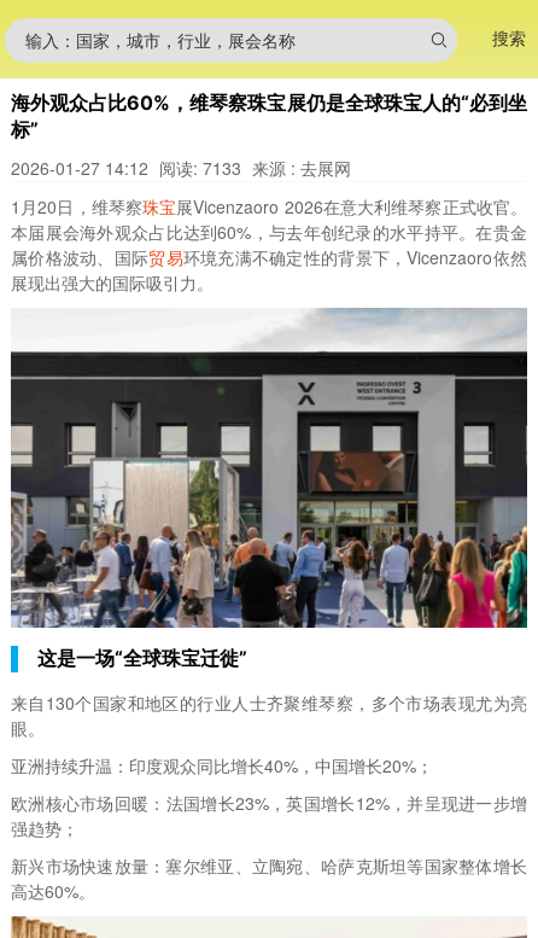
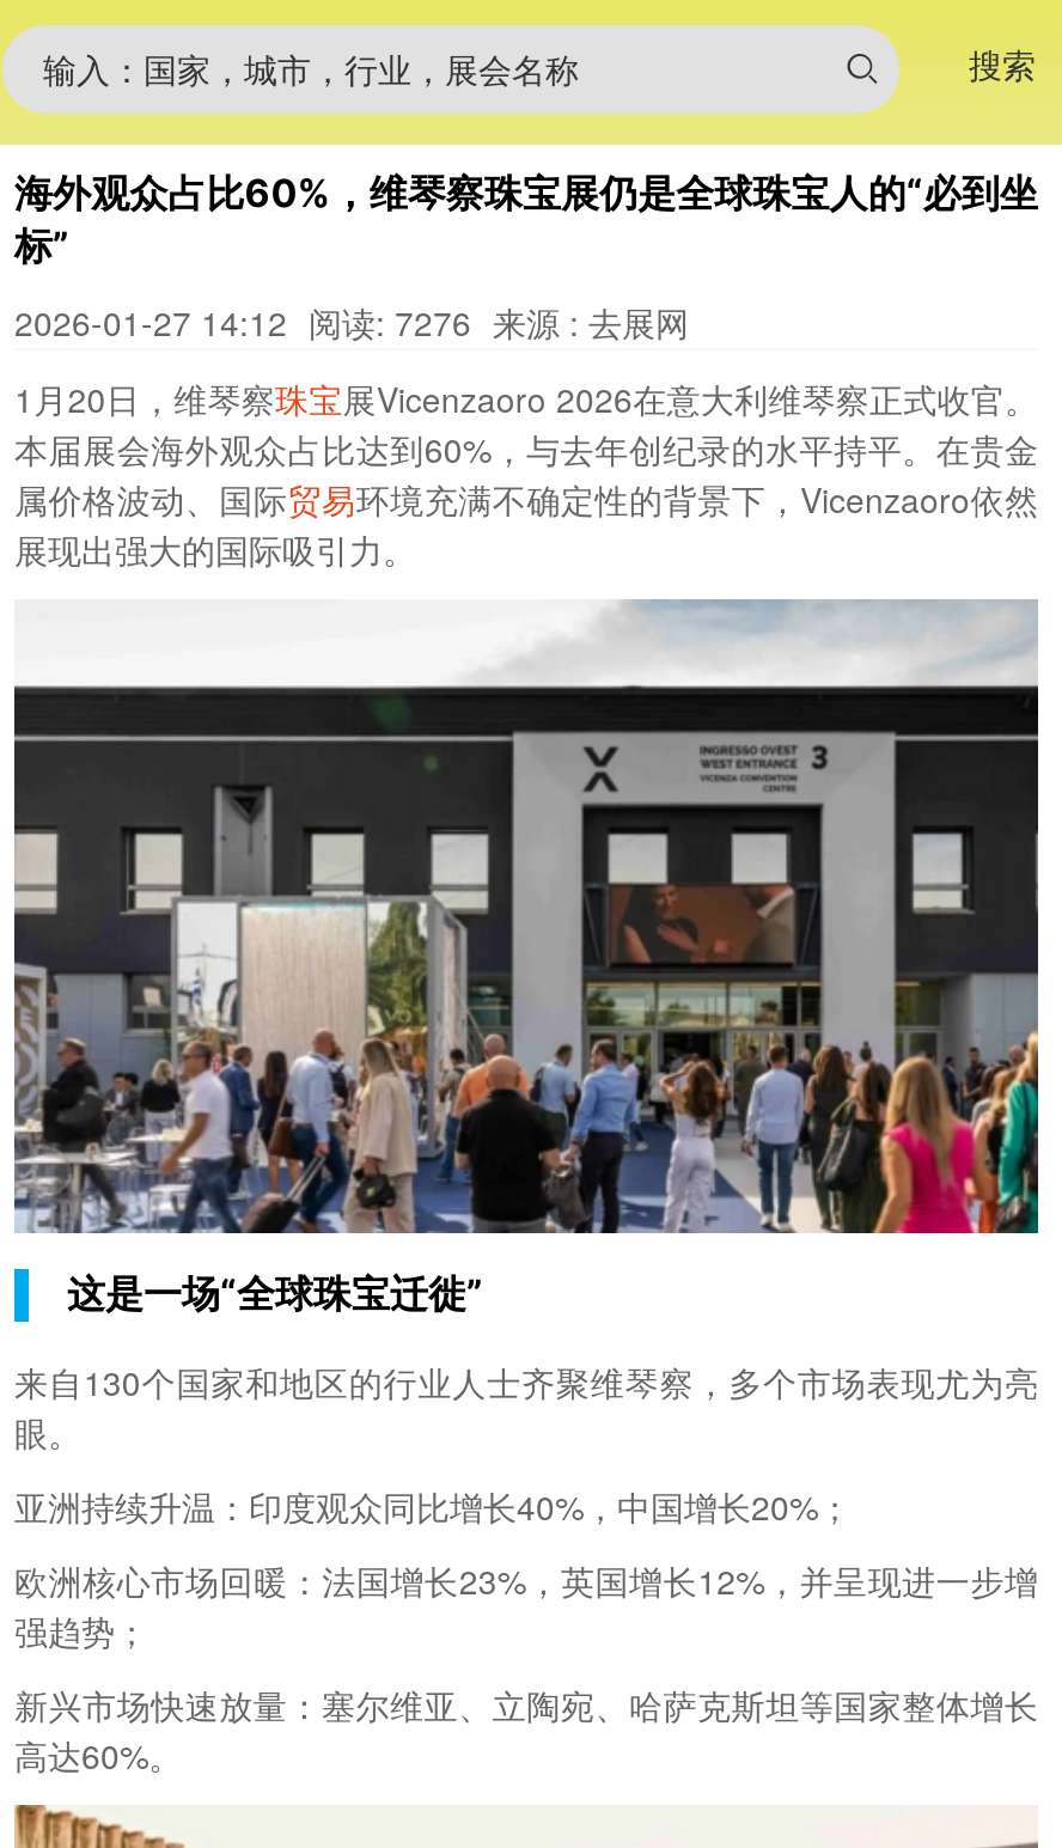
- 2026-01-27 14:12 阅读: 7133 来源 : 去展网
+ 2026-01-27 14:12 阅读: 7276 来源 : 去展网
